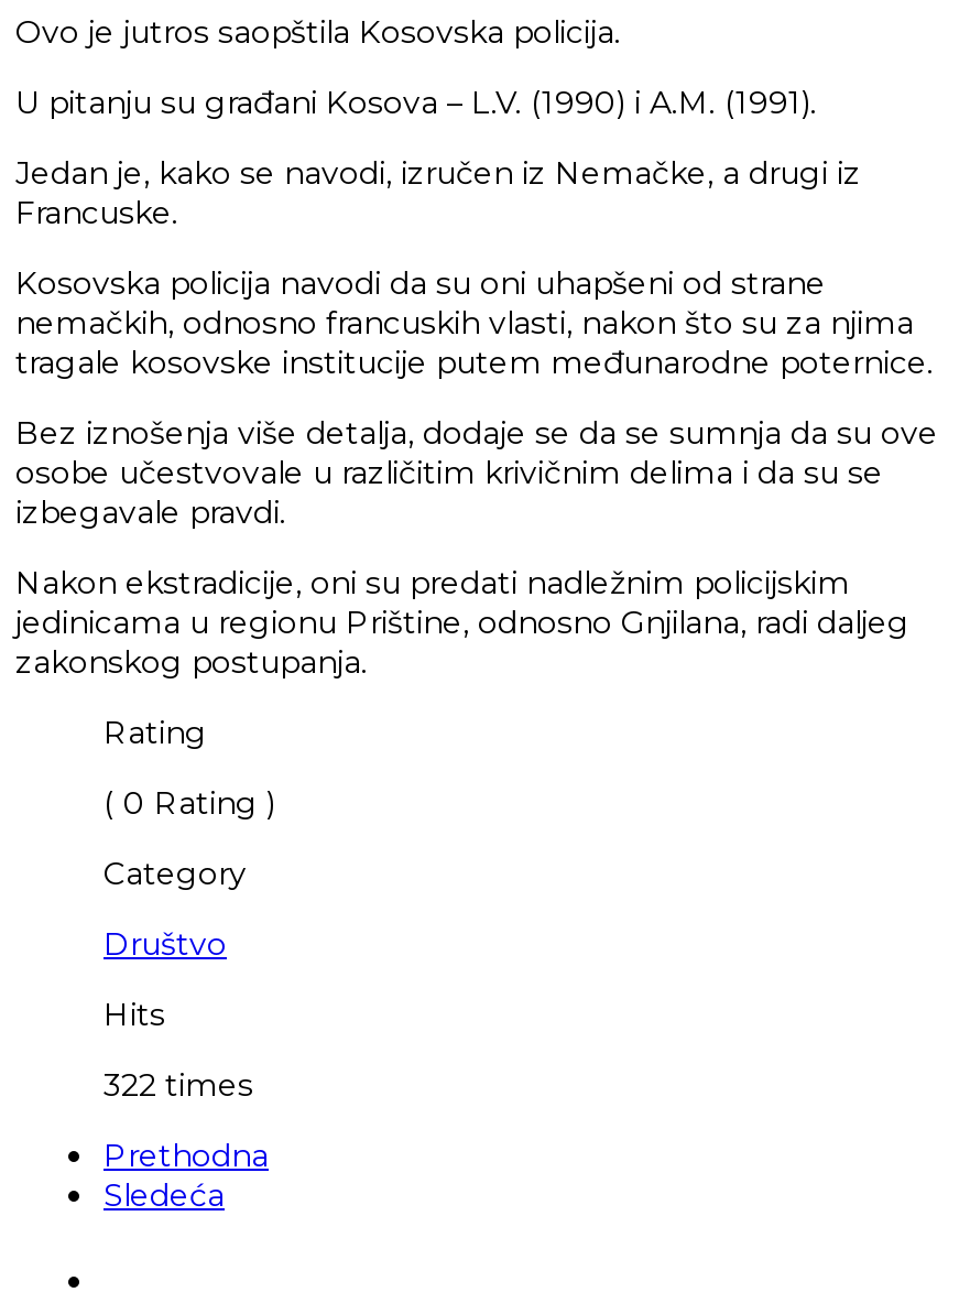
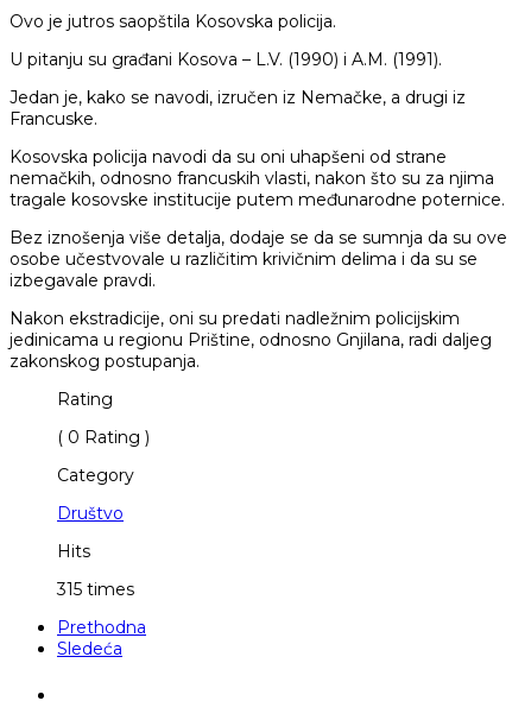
- 322 times
+ 315 times
